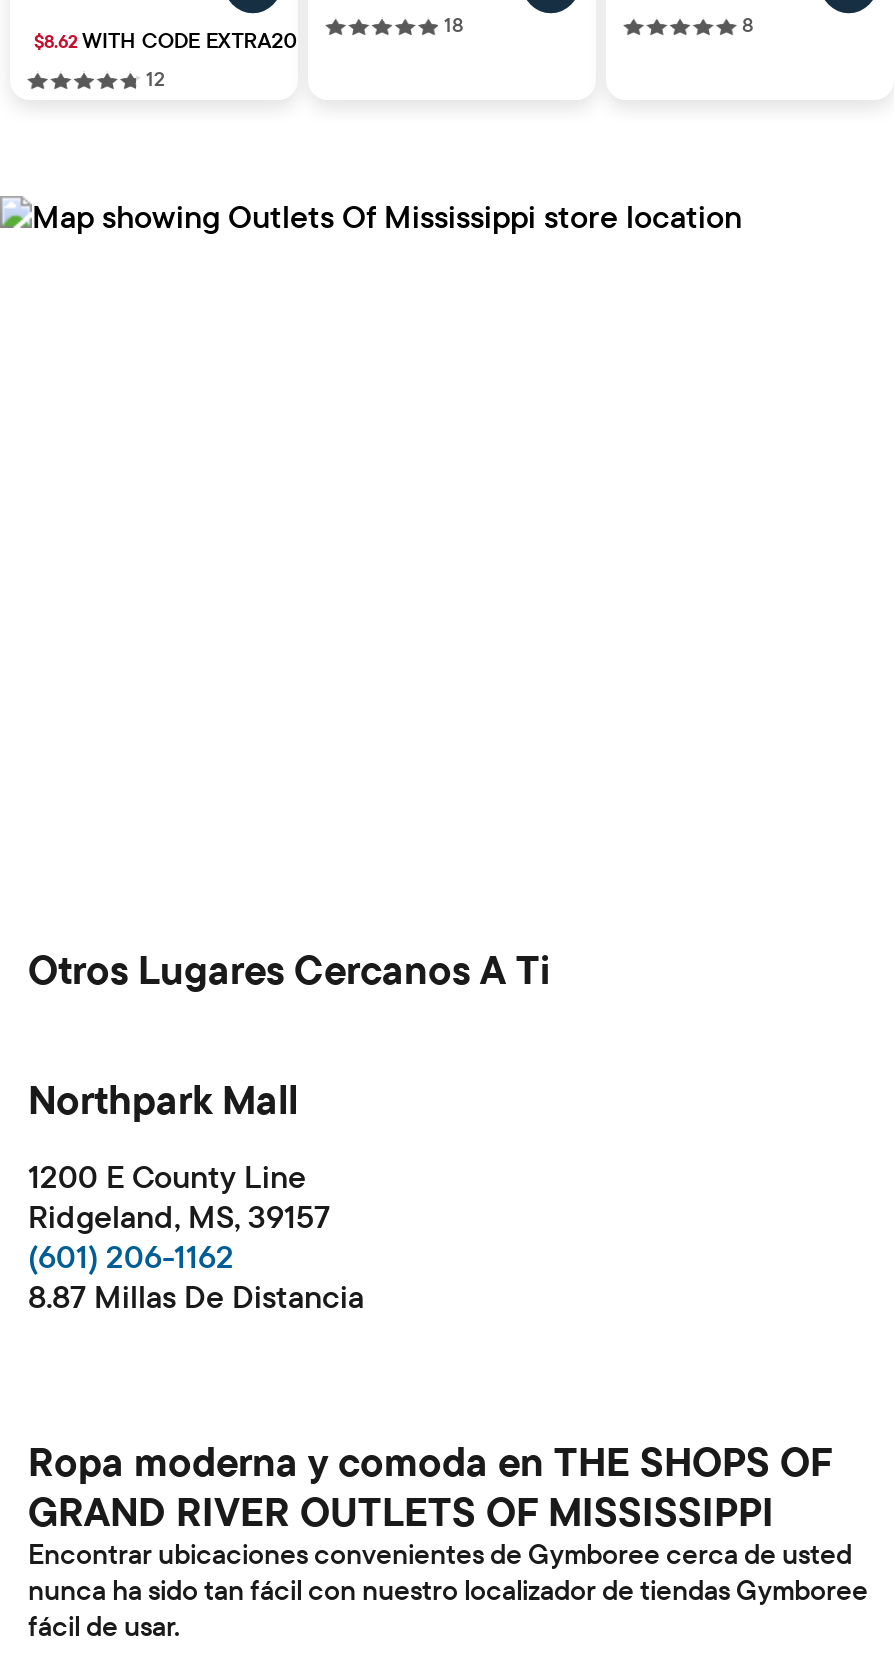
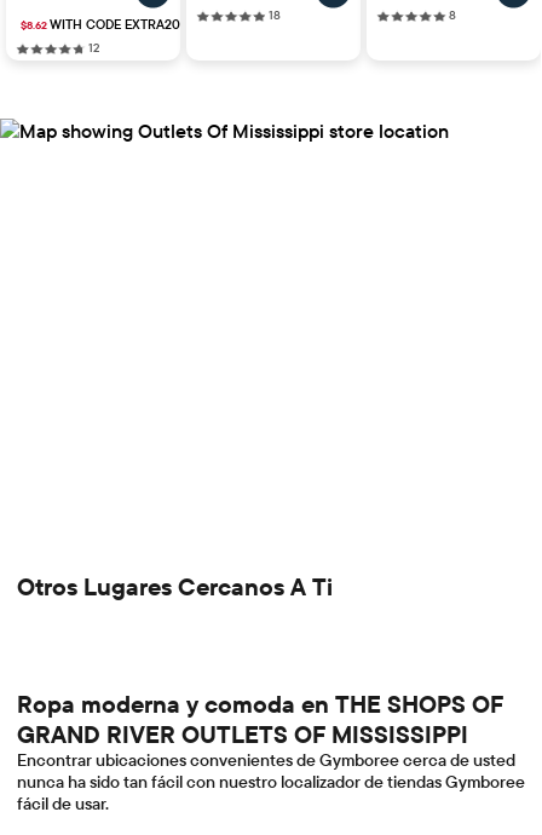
- Northpark Mall
- 1200 E County Line
- Ridgeland, MS, 39157
- (601) 206-1162
- 8.87 Millas De Distancia
